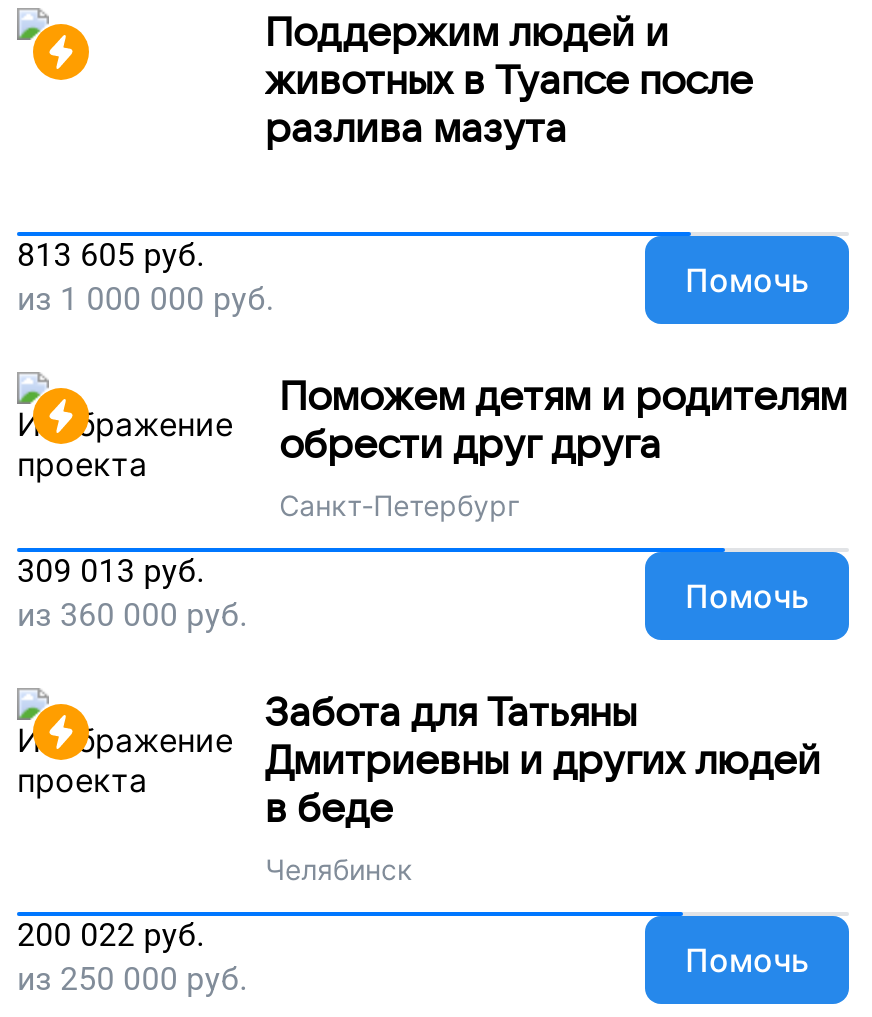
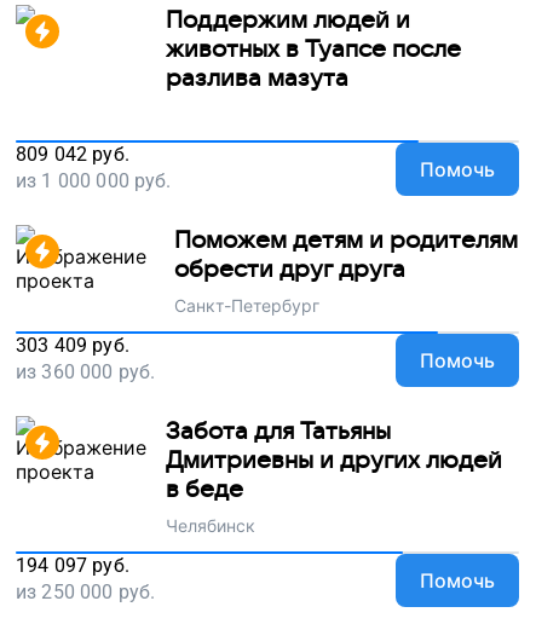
- 813 605 руб.
+ 809 042 руб.

- 309 013 руб.
+ 303 409 руб.

- 200 022 руб.
+ 194 097 руб.
